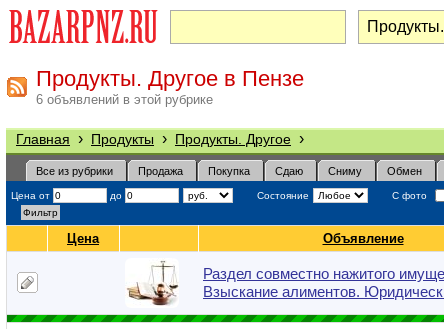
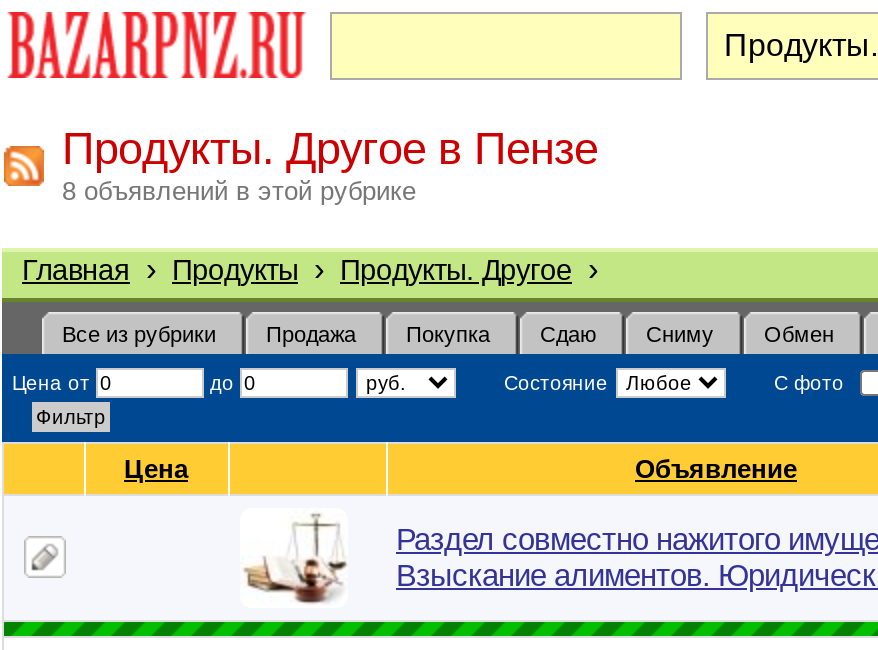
- 6 объявлений в этой рубрике
+ 8 объявлений в этой рубрике
